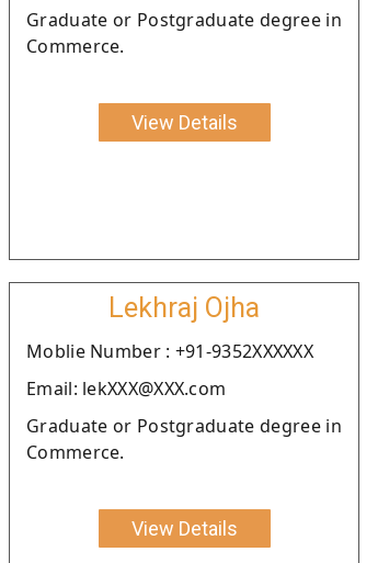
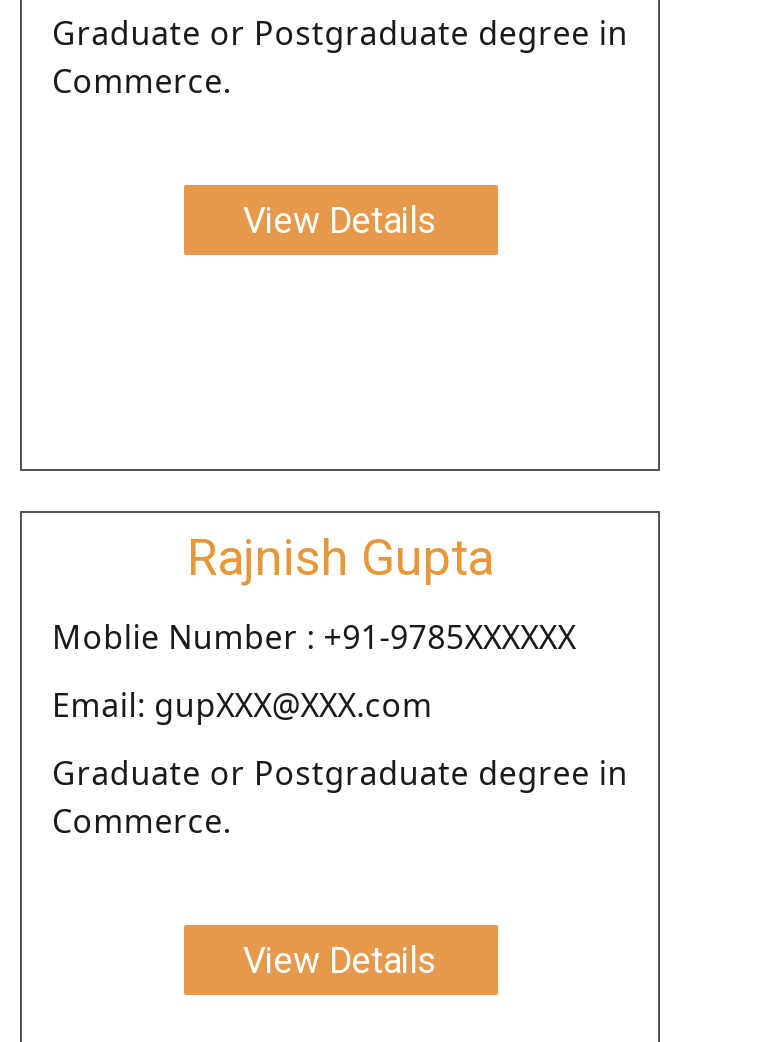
- Lekhraj Ojha
+ Rajnish Gupta

- Moblie Number : +91-9352XXXXXX
+ Moblie Number : +91-9785XXXXXX

- Email: lekXXX@XXX.com
+ Email: gupXXX@XXX.com
